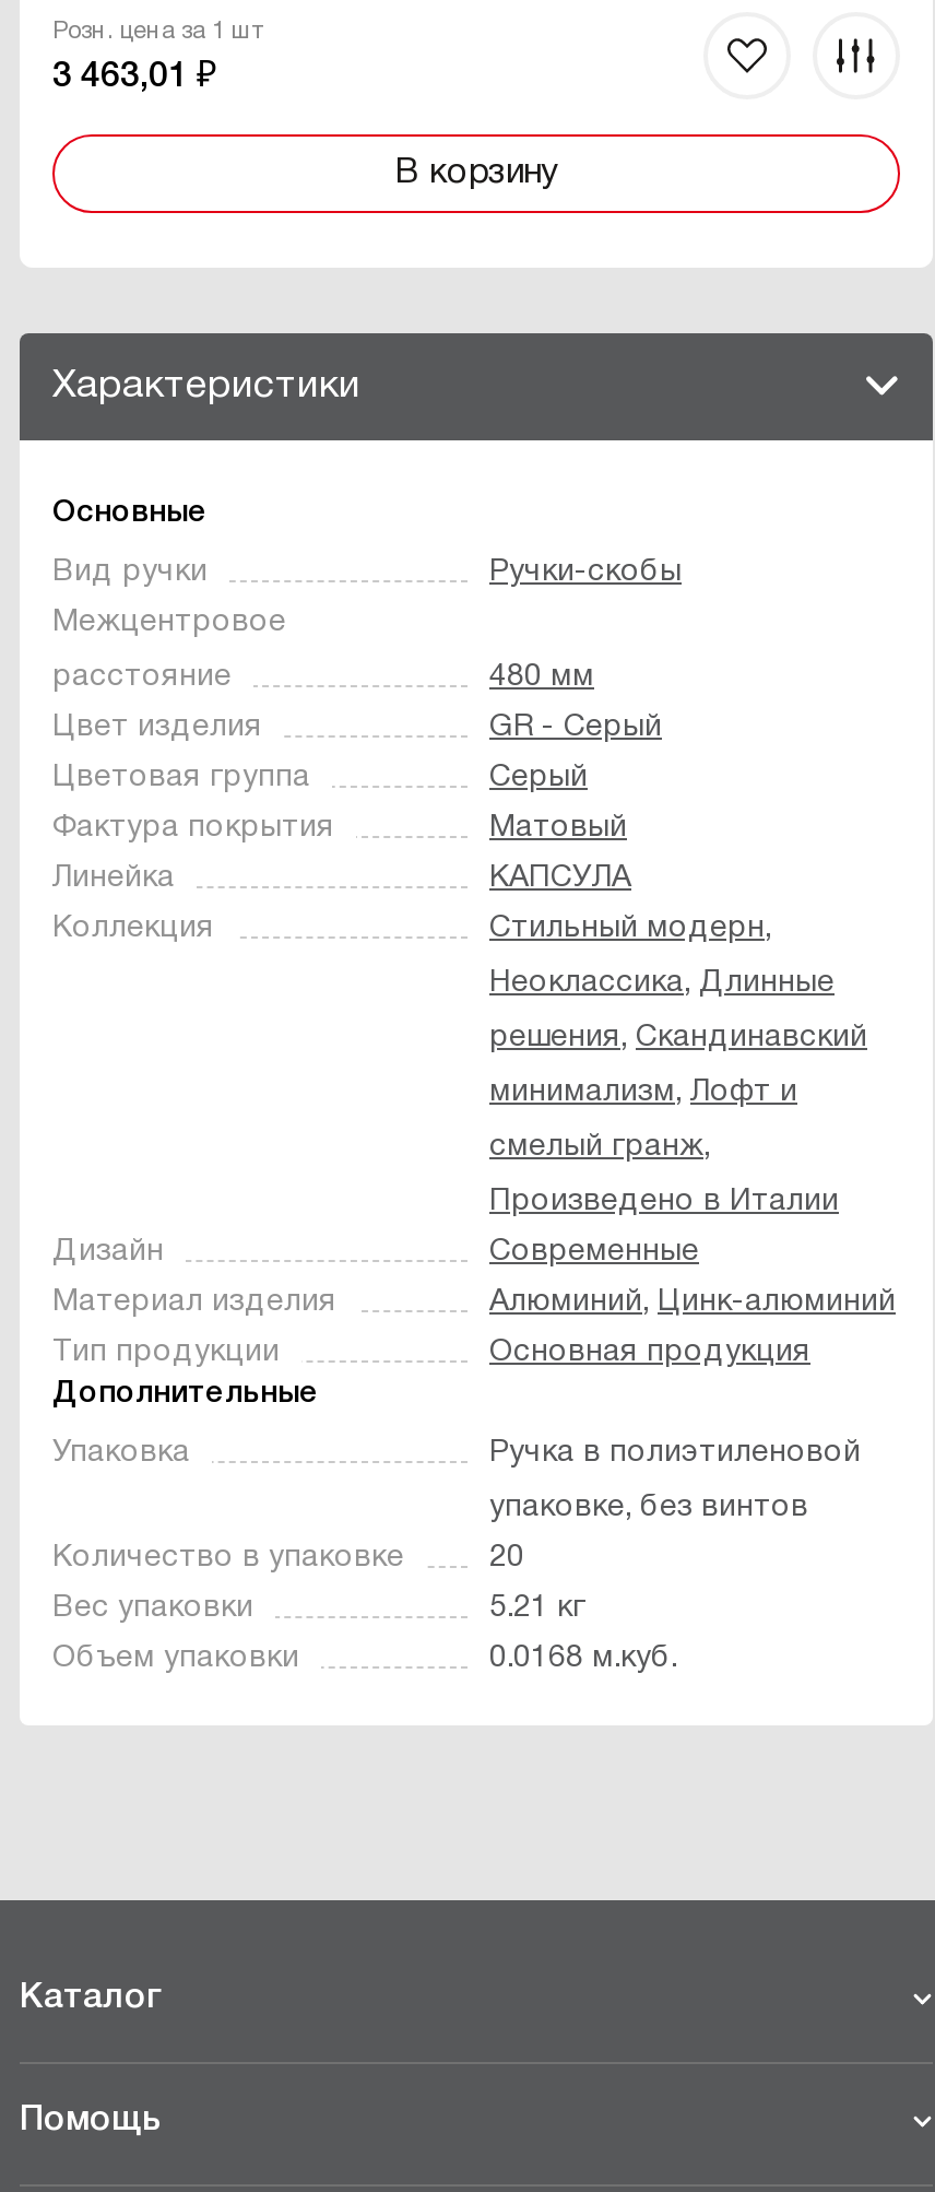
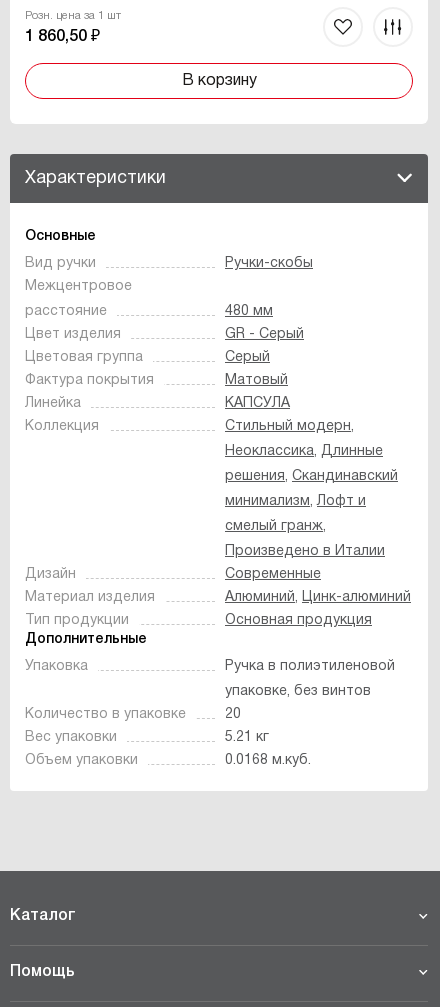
- 3 463,01 ₽
+ 1 860,50 ₽
